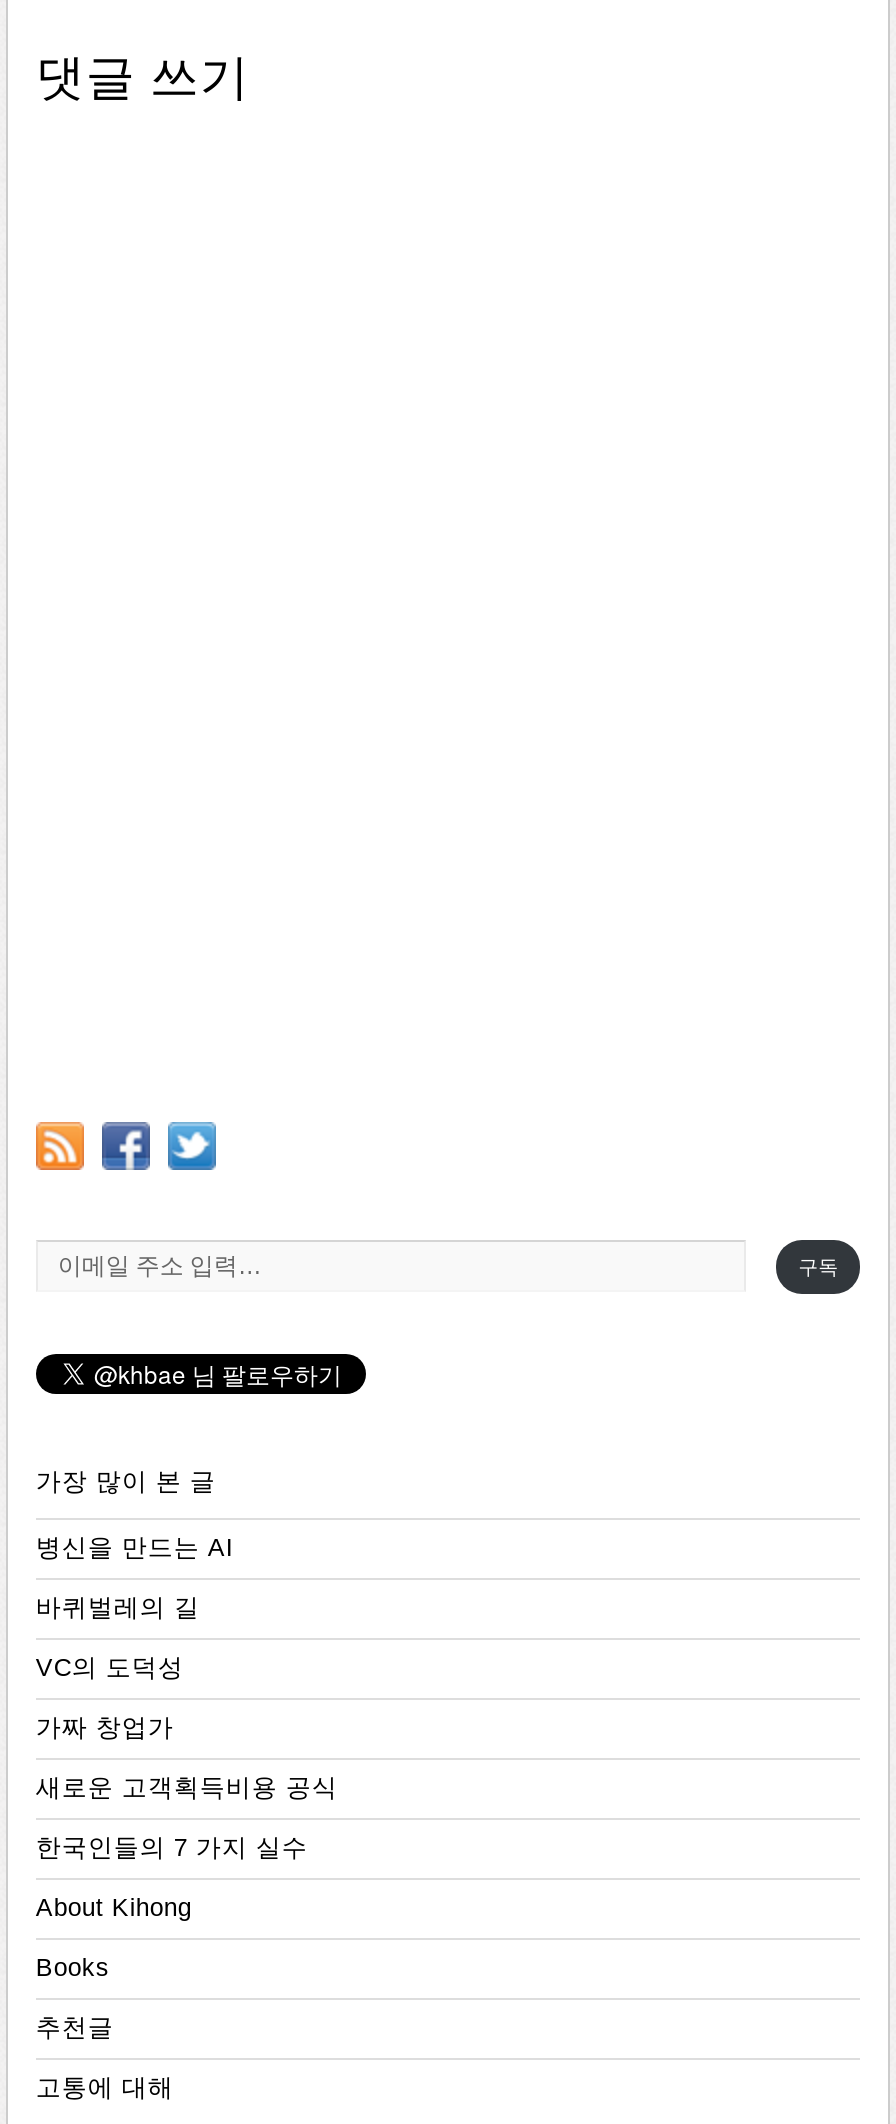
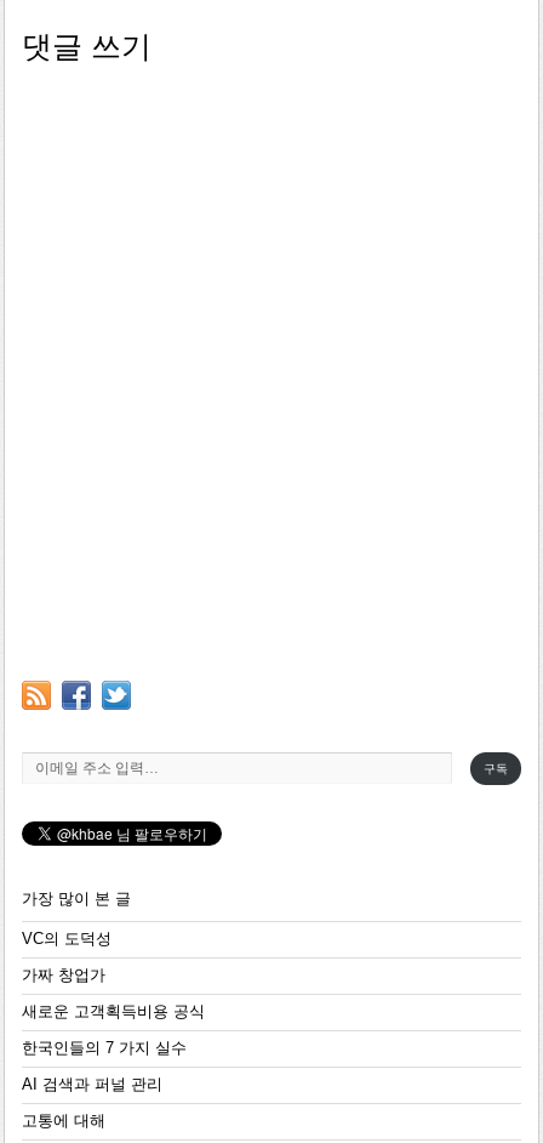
- 병신을 만드는 AI
- 바퀴벌레의 길

- About Kihong
- Books
- 추천글
+ AI 검색과 퍼널 관리
